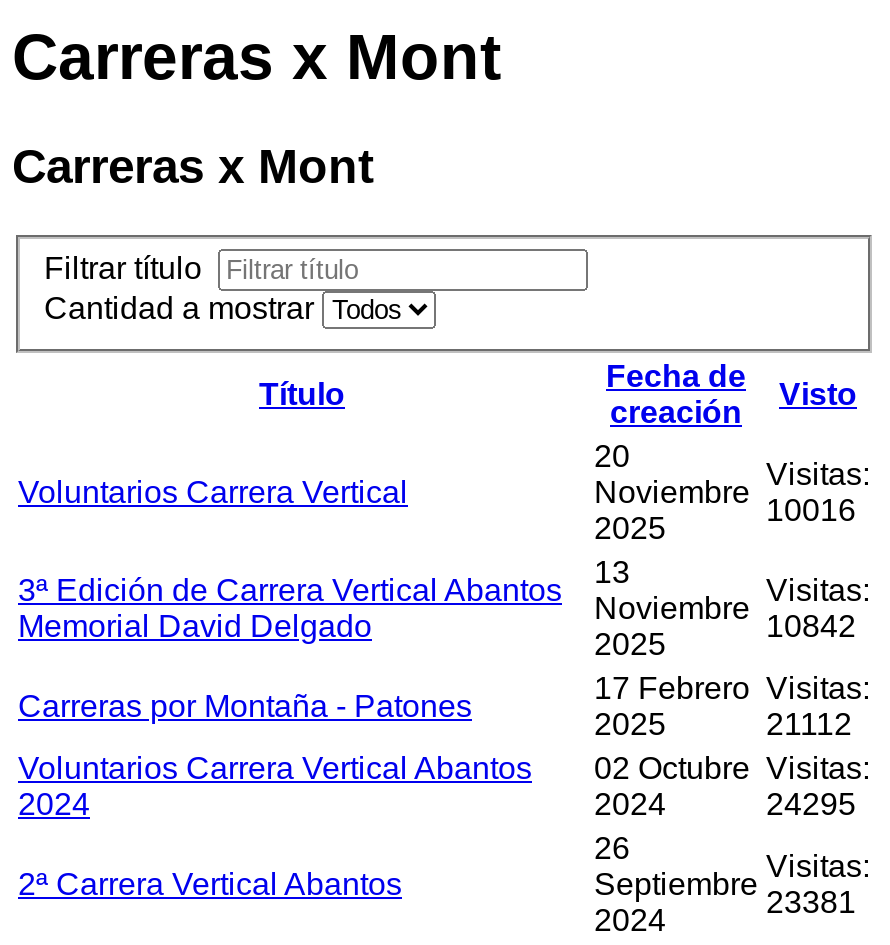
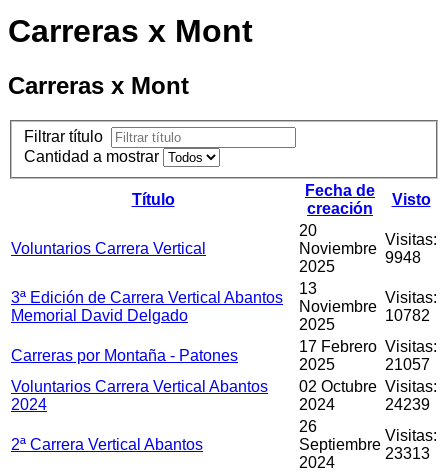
- 10016
+ 9948

- 10842
+ 10782

- 21112
+ 21057

- 24295
+ 24239

- 23381
+ 23313
